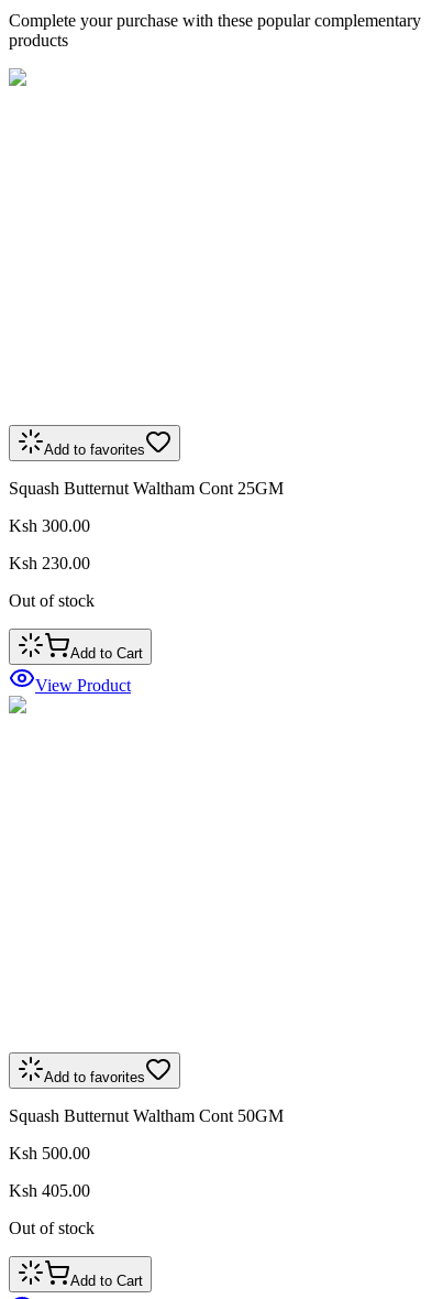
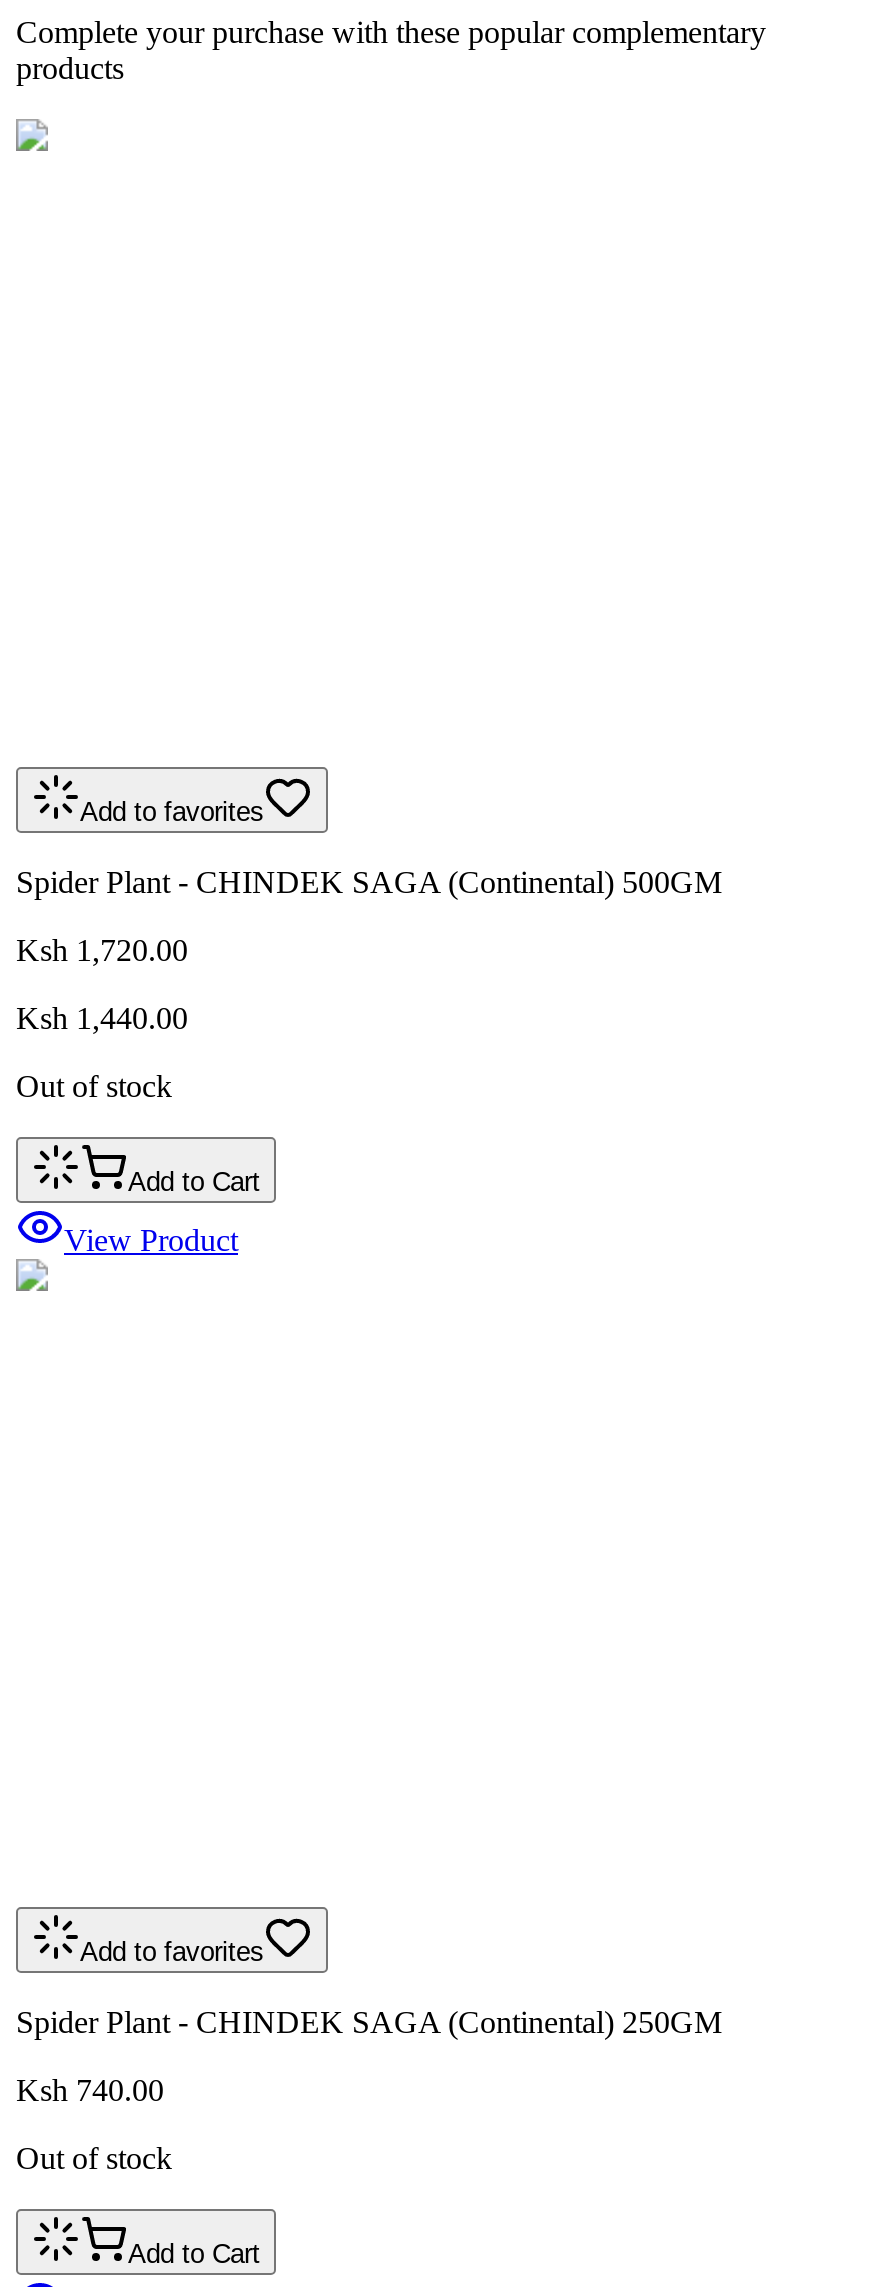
- Squash Butternut Waltham Cont 25GM
+ Spider Plant - CHINDEK SAGA (Continental) 500GM

- Ksh 300.00
+ Ksh 1,720.00

- Ksh 230.00
+ Ksh 1,440.00

- Squash Butternut Waltham Cont 50GM
- Ksh 500.00
- Ksh 405.00
+ Spider Plant - CHINDEK SAGA (Continental) 250GM
+ Ksh 740.00
